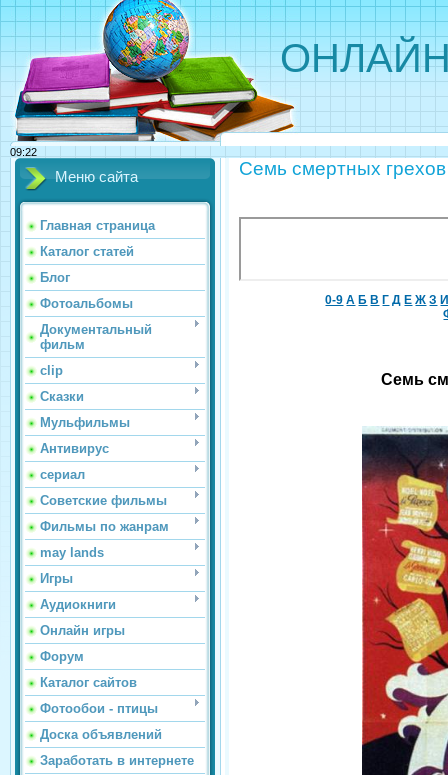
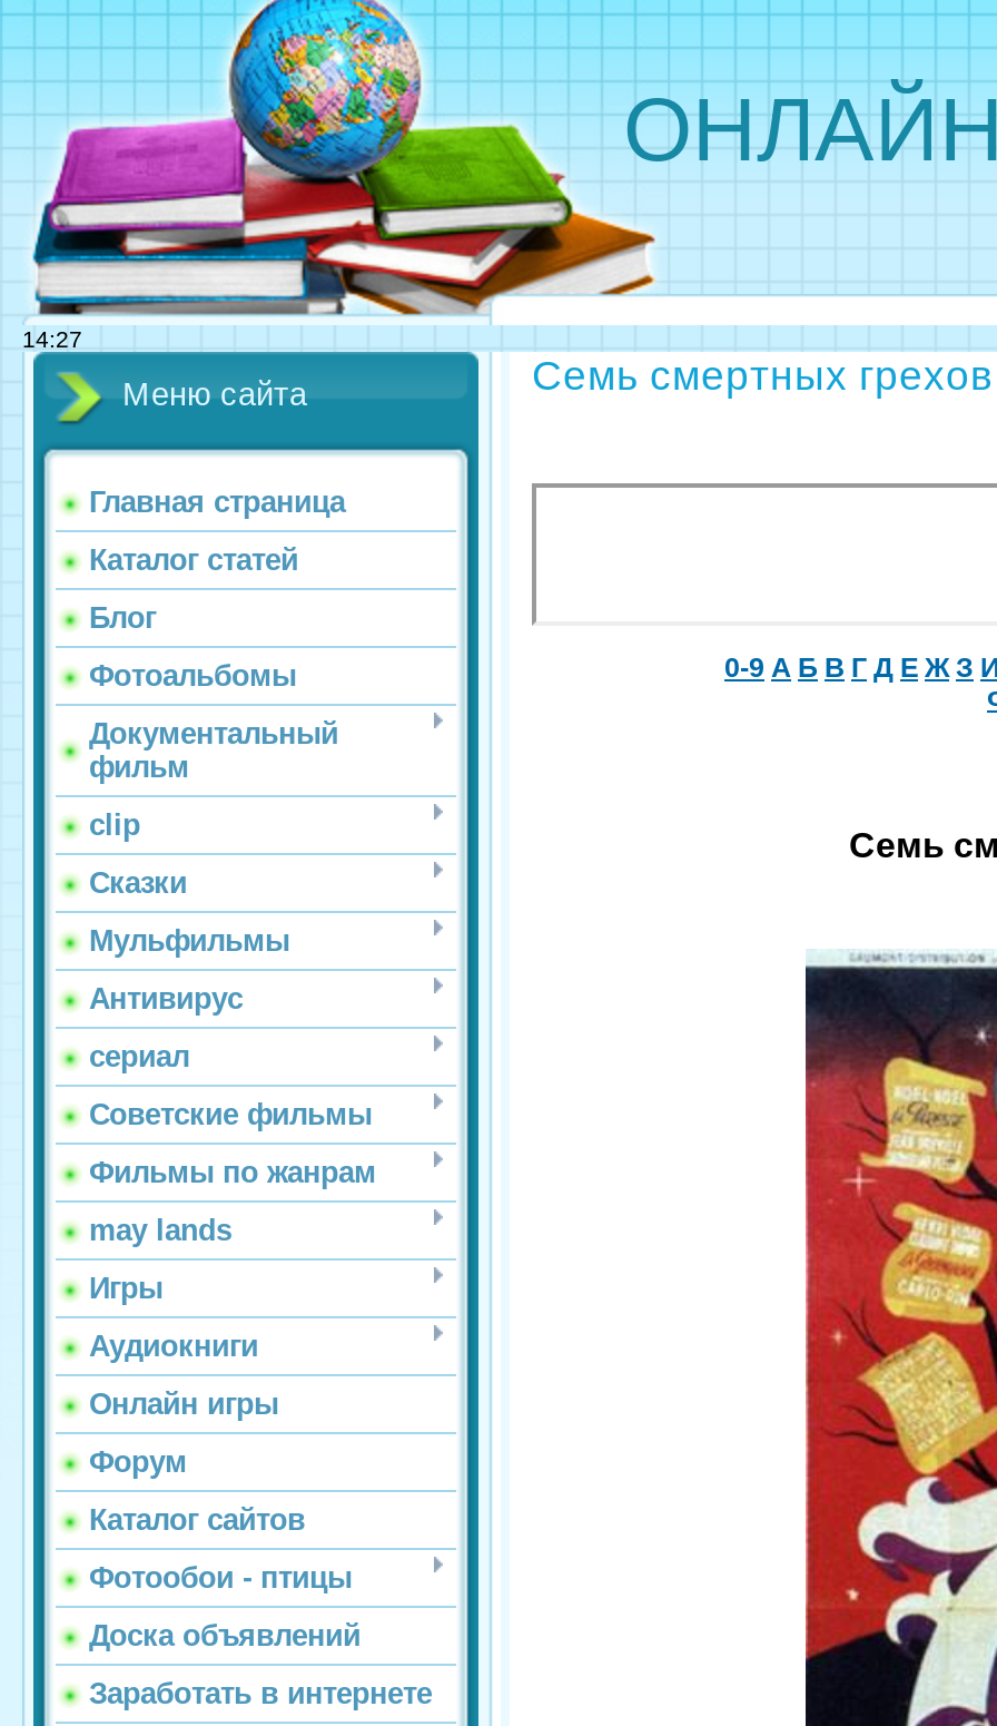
- 09:22
+ 14:27
